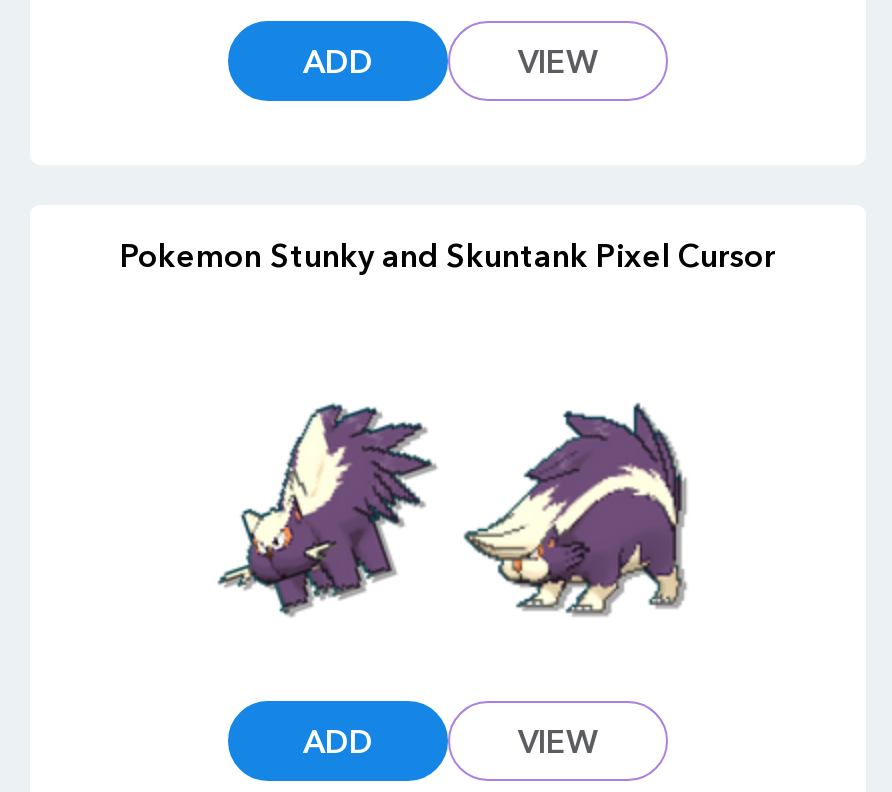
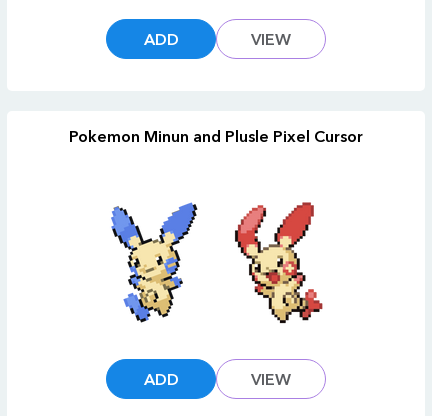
- Pokemon Stunky and Skuntank Pixel Cursor
+ Pokemon Minun and Plusle Pixel Cursor

- [image]
+ [image]

- [image]
+ [image]
